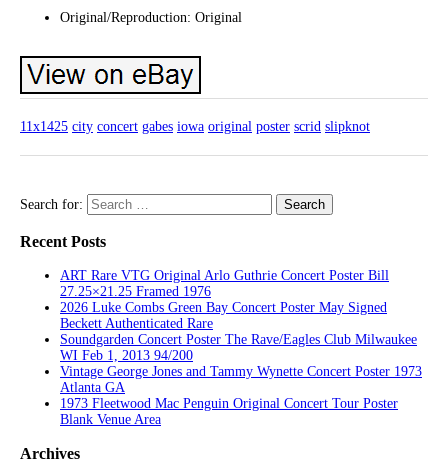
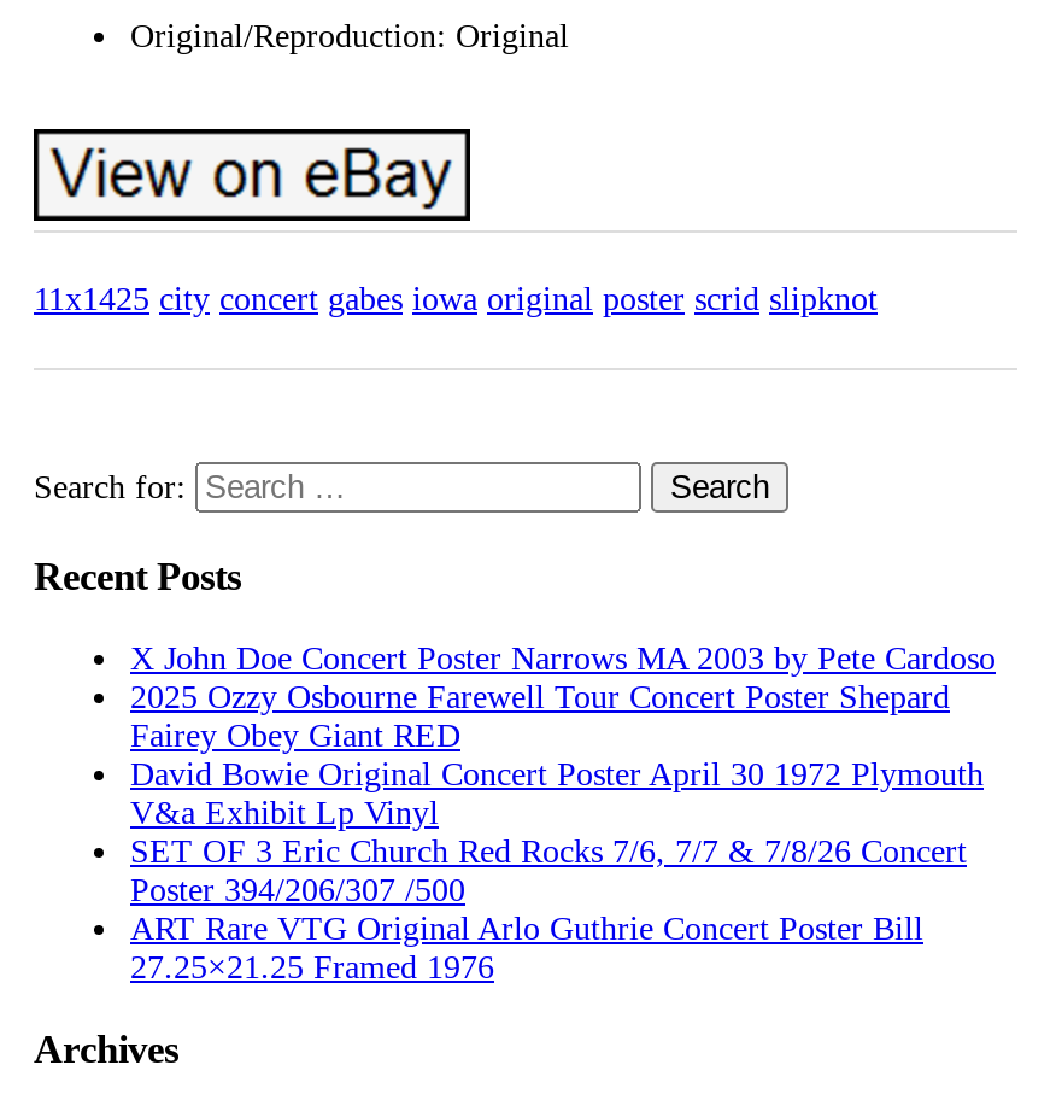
+ X John Doe Concert Poster Narrows MA 2003 by Pete Cardoso
+ 2025 Ozzy Osbourne Farewell Tour Concert Poster Shepard
+ Fairey Obey Giant RED
+ David Bowie Original Concert Poster April 30 1972 Plymouth
+ V&a Exhibit Lp Vinyl
+ SET OF 3 Eric Church Red Rocks 7/6, 7/7 & 7/8/26 Concert
+ Poster 394/206/307 /500

moved down: ART Rare VTG Original Arlo Guthrie Concert Poster Bill | 27.25×21.25 Framed 1976

- 2026 Luke Combs Green Bay Concert Poster May Signed
- Beckett Authenticated Rare
- Soundgarden Concert Poster The Rave/Eagles Club Milwaukee
- WI Feb 1, 2013 94/200
- Vintage George Jones and Tammy Wynette Concert Poster 1973
- Atlanta GA
- 1973 Fleetwood Mac Penguin Original Concert Tour Poster
- Blank Venue Area
